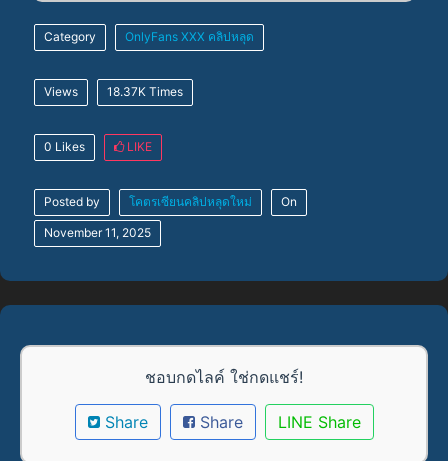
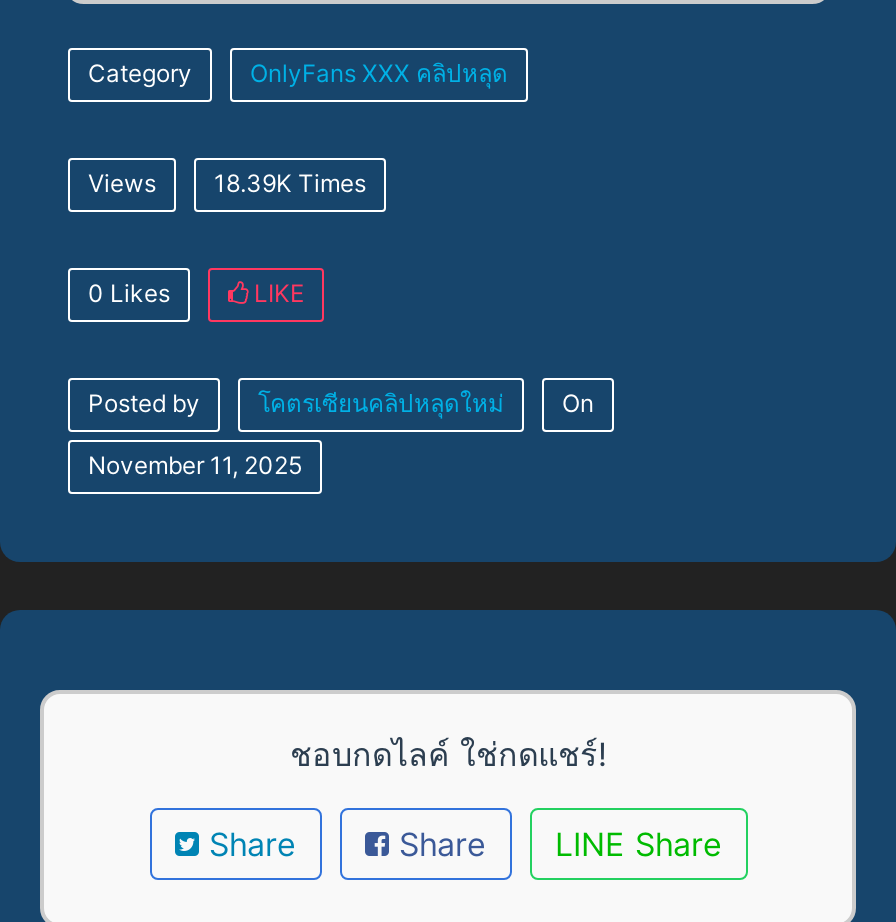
- Views 18.37K Times
+ Views 18.39K Times
